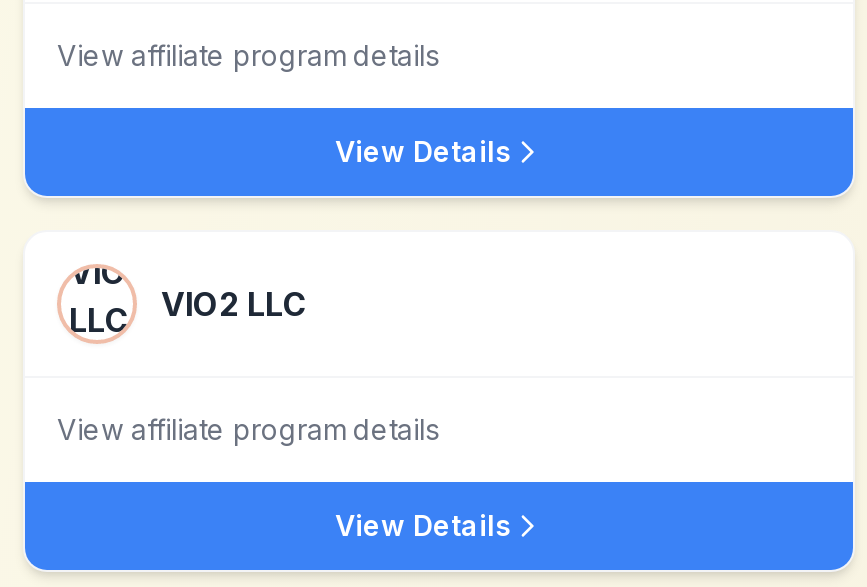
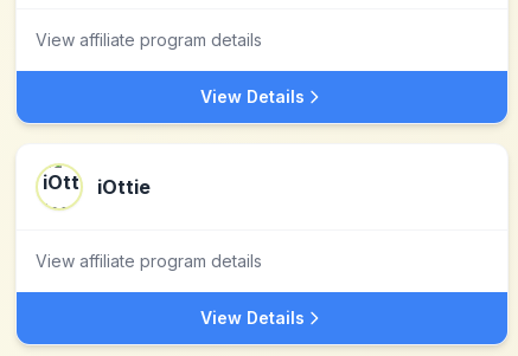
- [image]
- VIO2 LLC
+ [image]
+ iOttie
